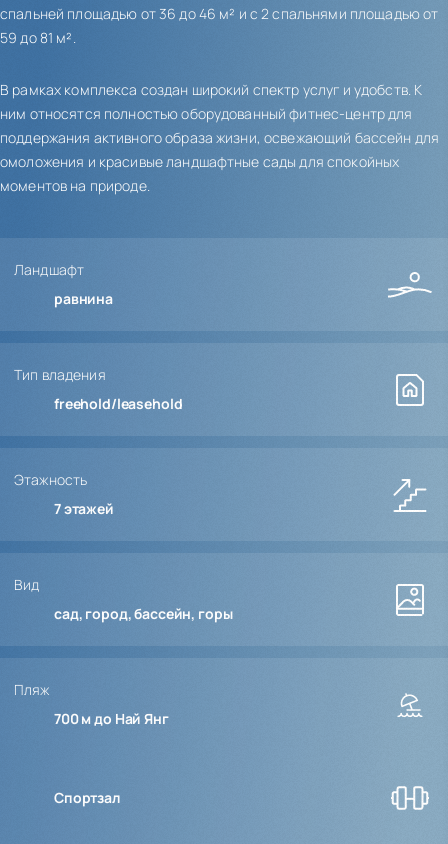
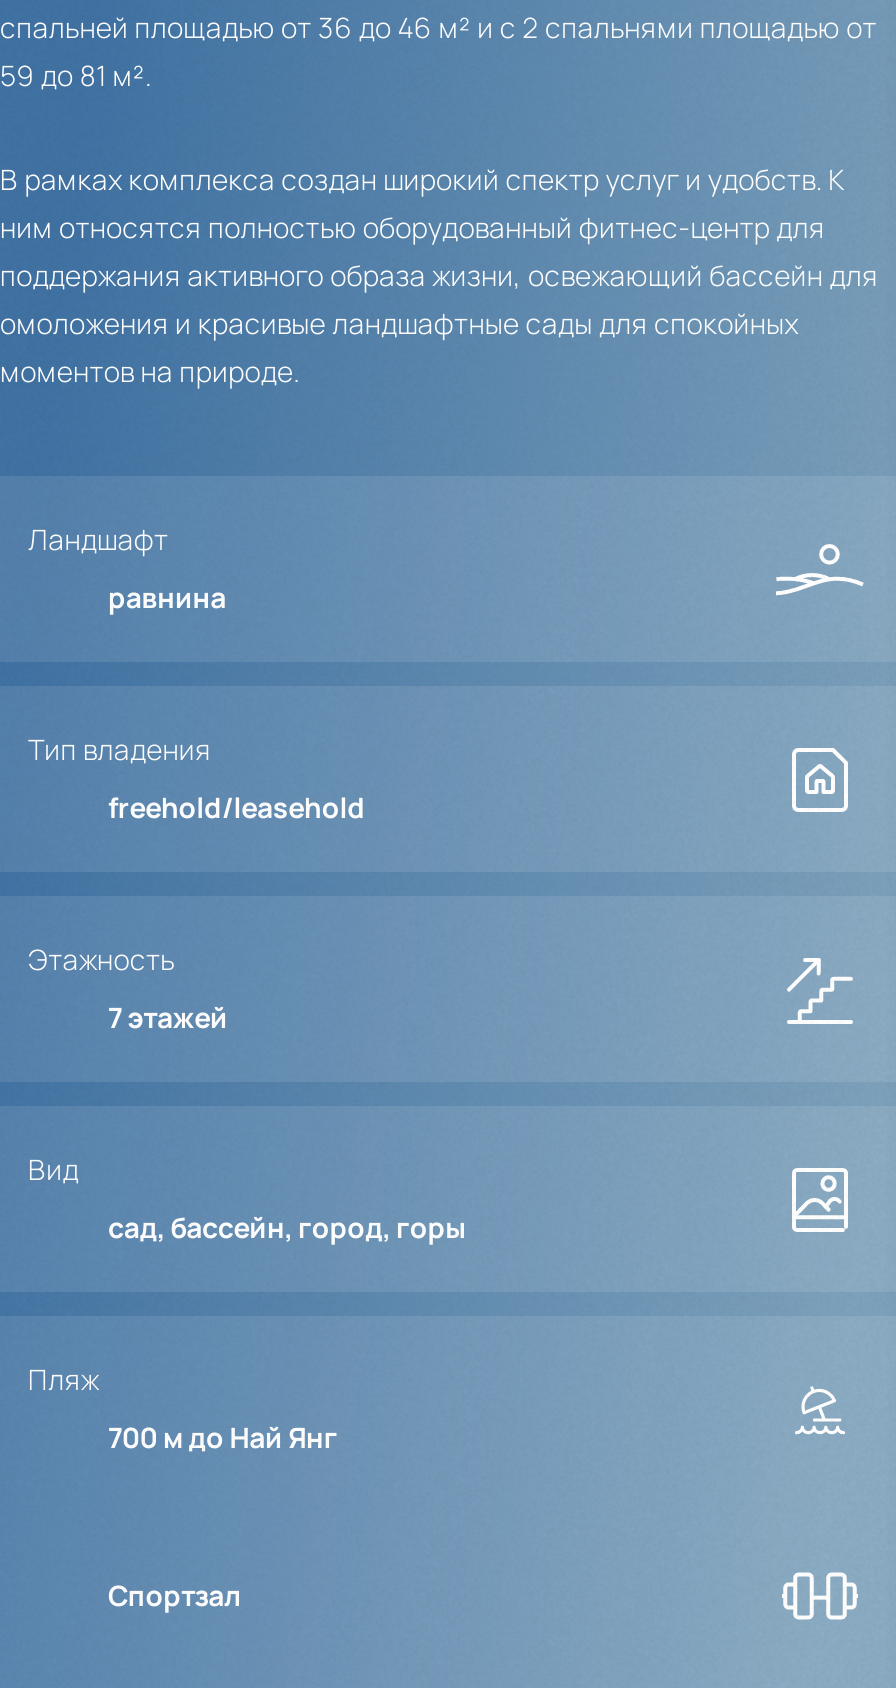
- сад, город, бассейн, горы
+ сад, бассейн, город, горы
